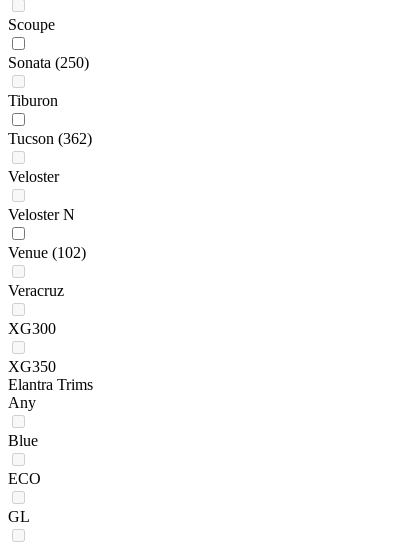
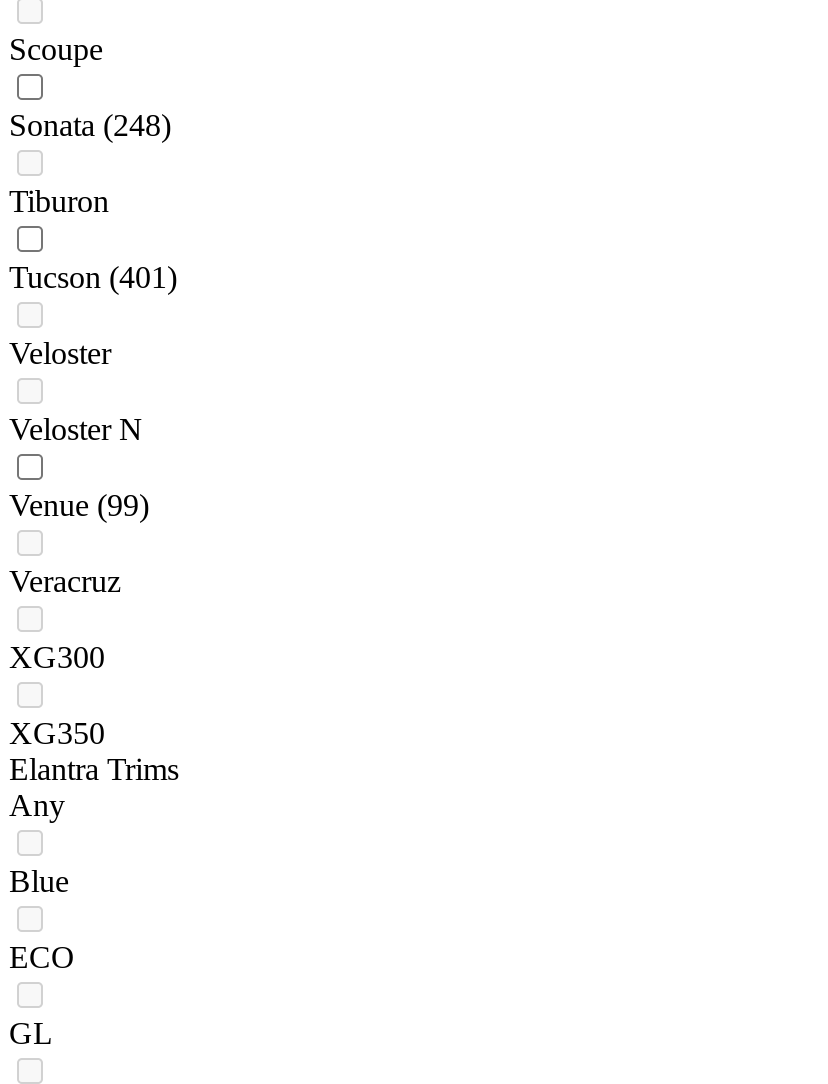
- Sonata (250)
+ Sonata (248)

- Tucson (362)
+ Tucson (401)

- Venue (102)
+ Venue (99)
